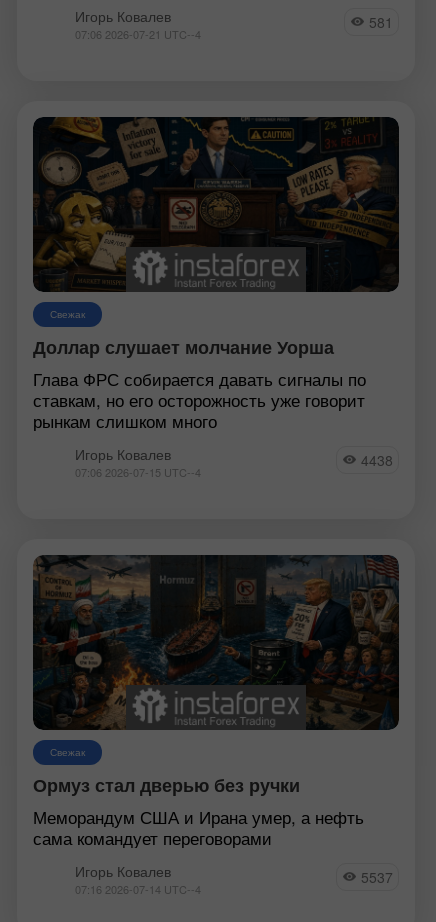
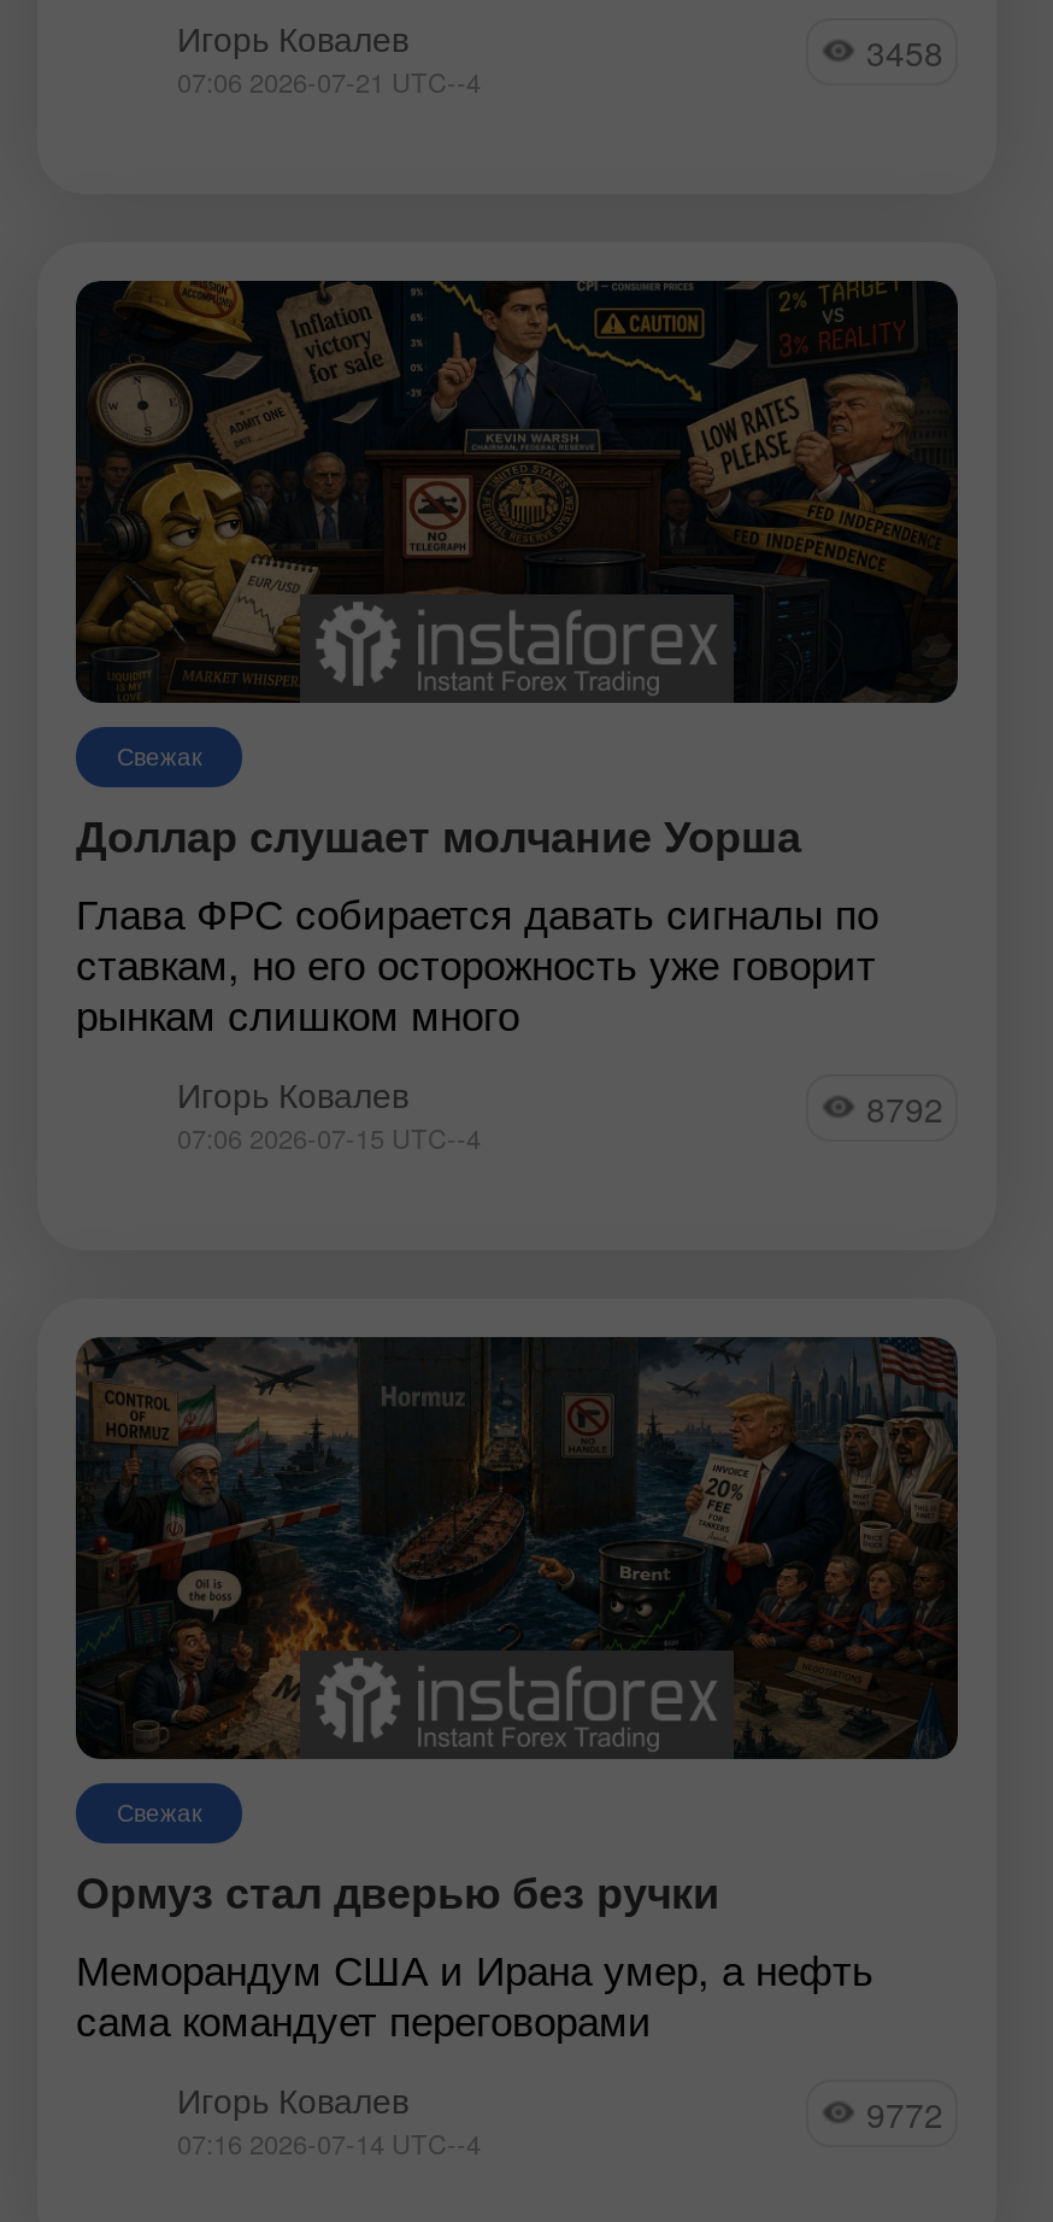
- 581
+ 3458

- 4438
+ 8792

- 5537
+ 9772
